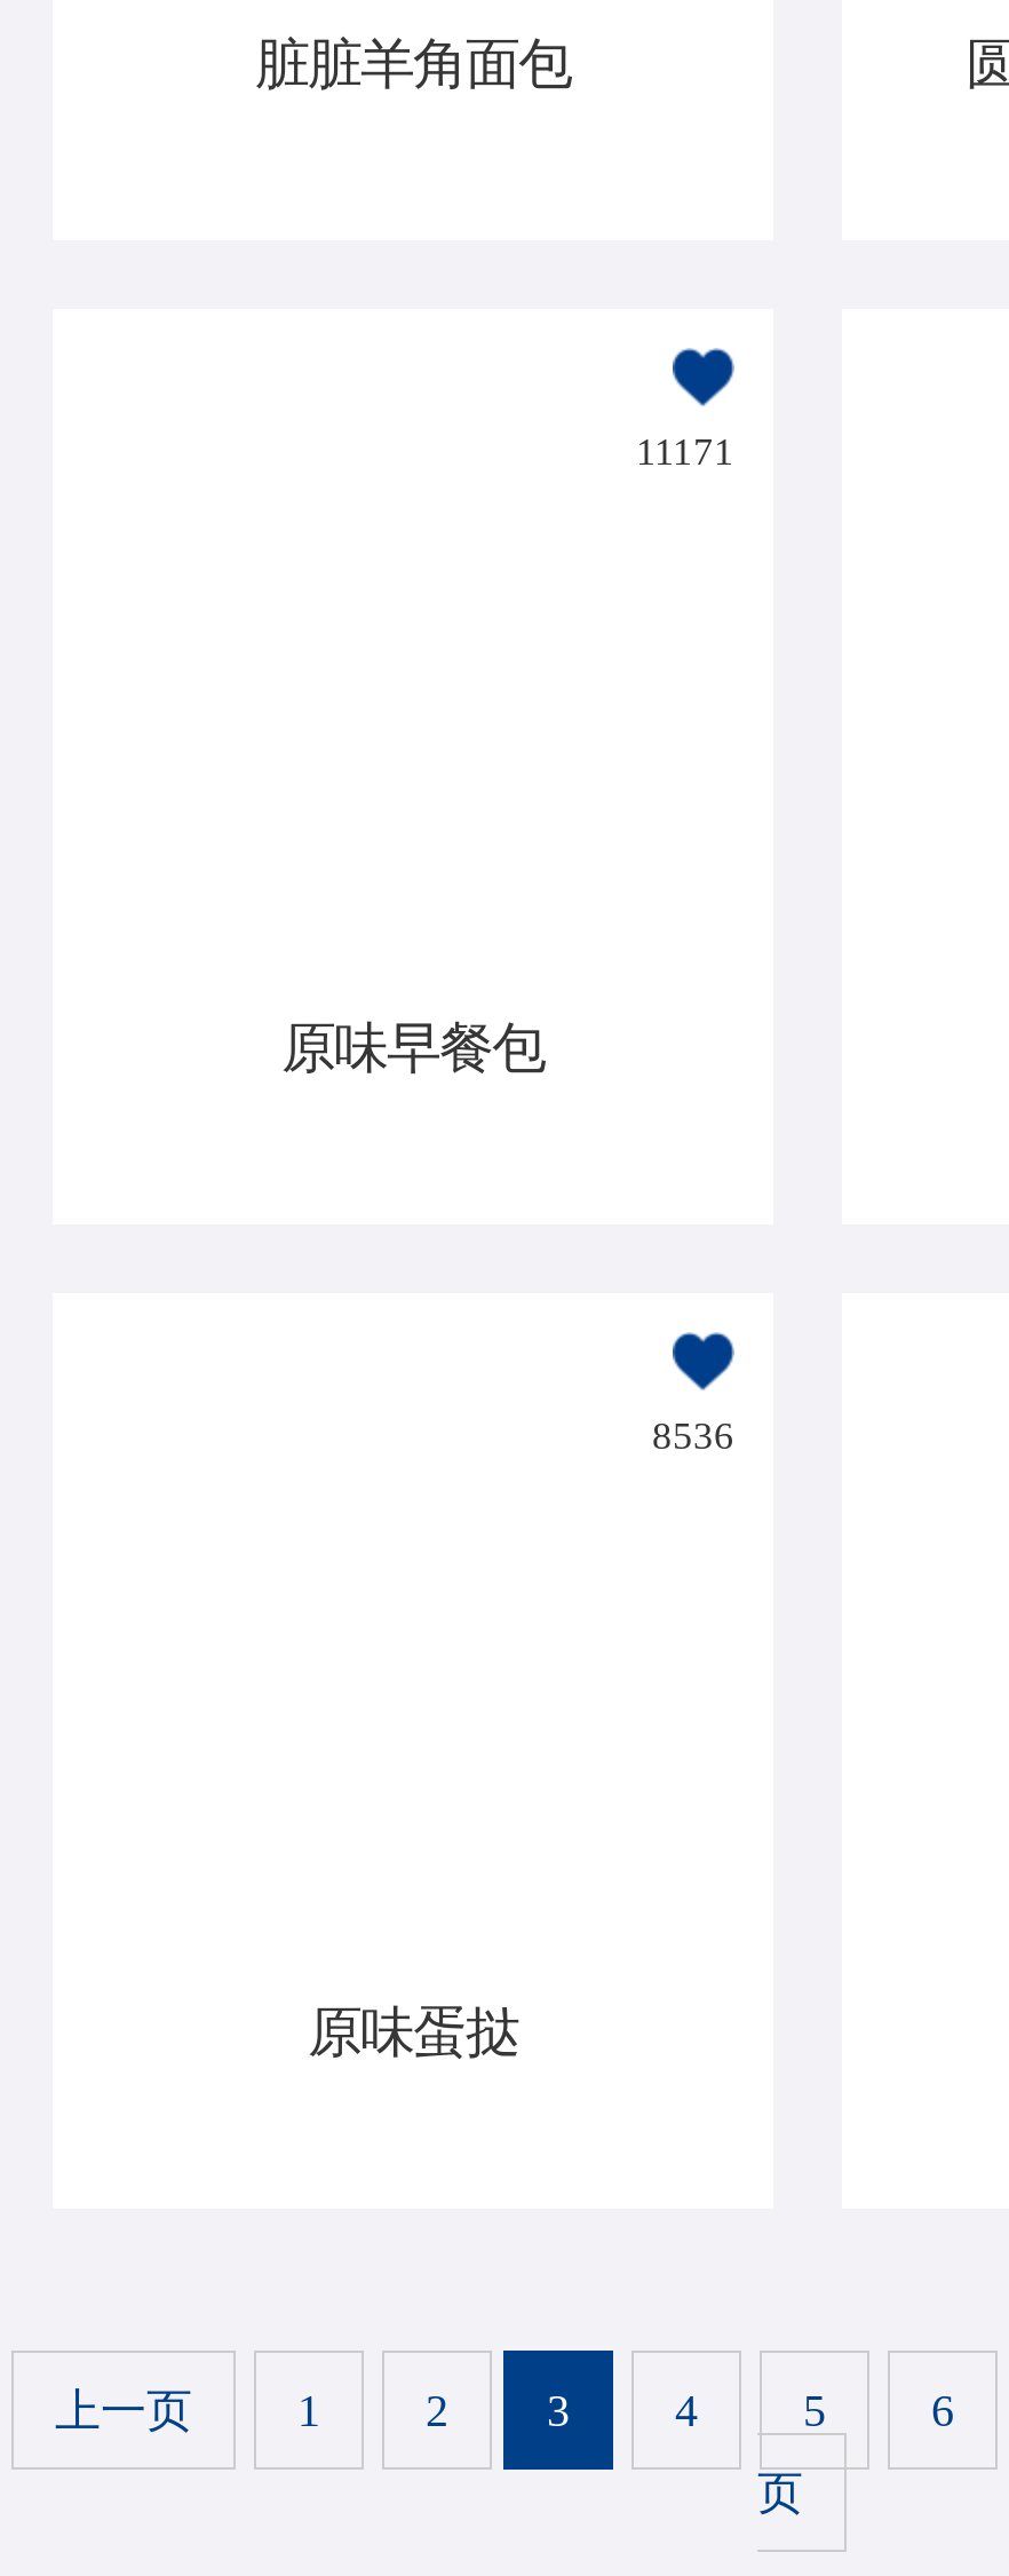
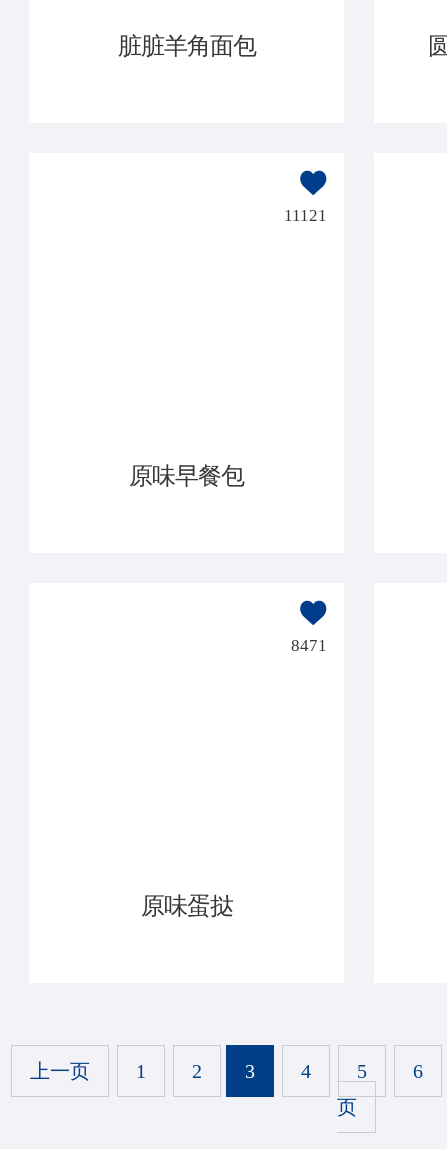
- 11171
+ 11121

- 8536
+ 8471
